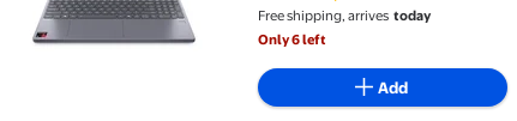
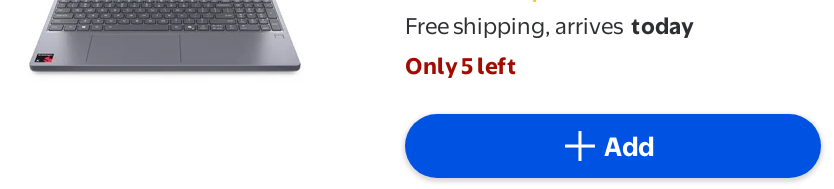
- Only 6 left
+ Only 5 left
